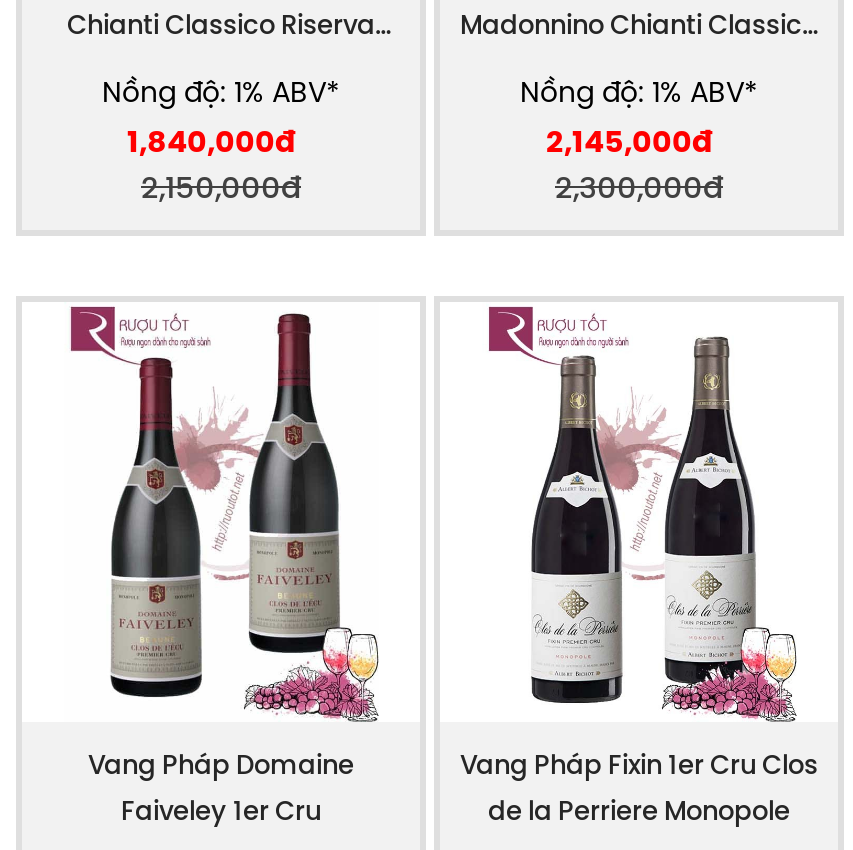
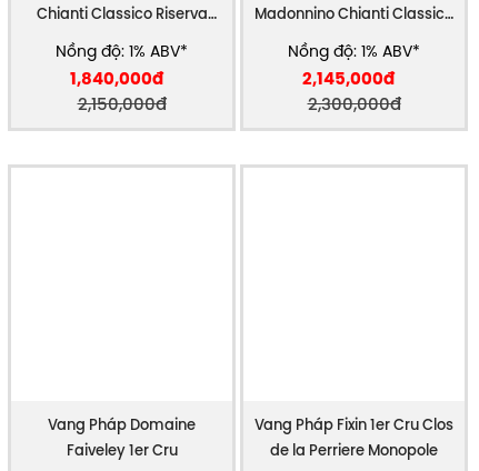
- [image]

- [image]
